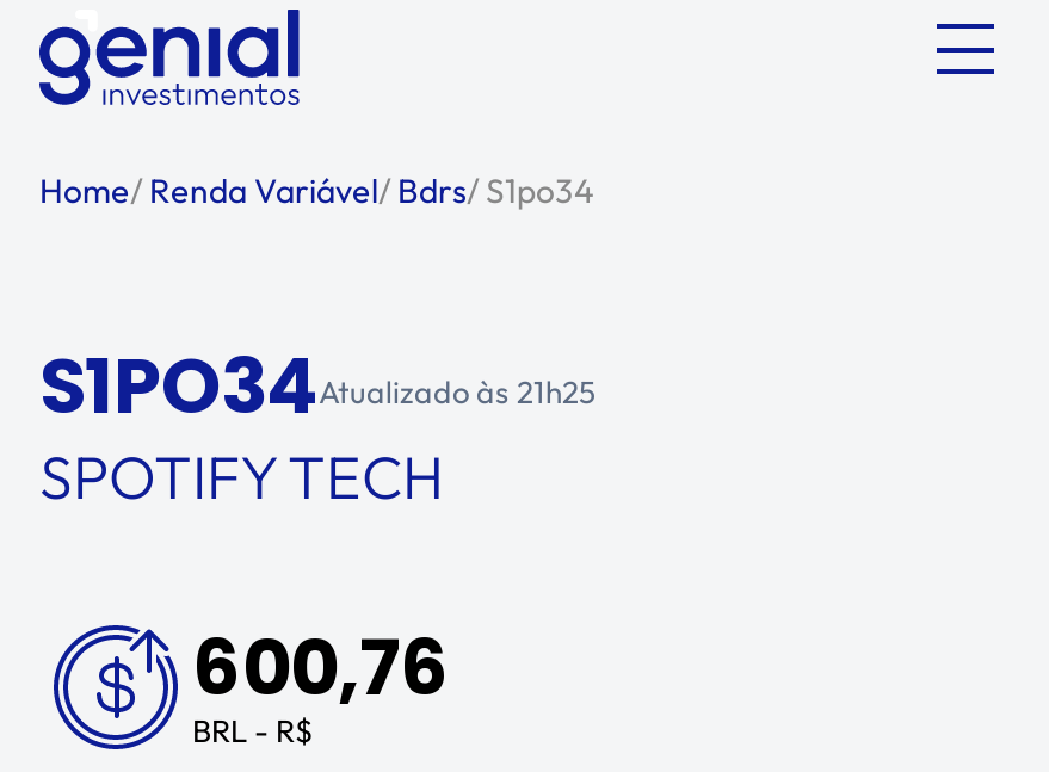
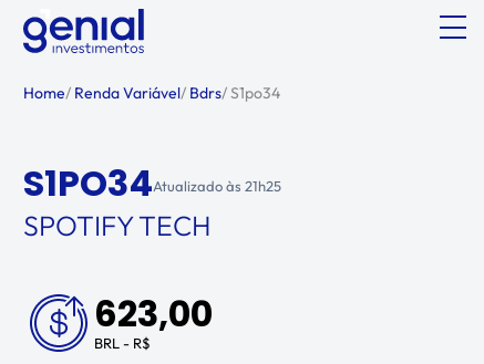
- 600,76
+ 623,00
